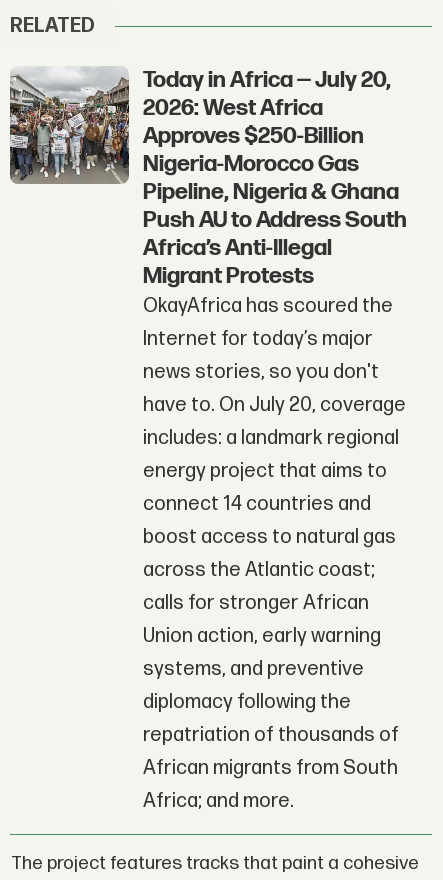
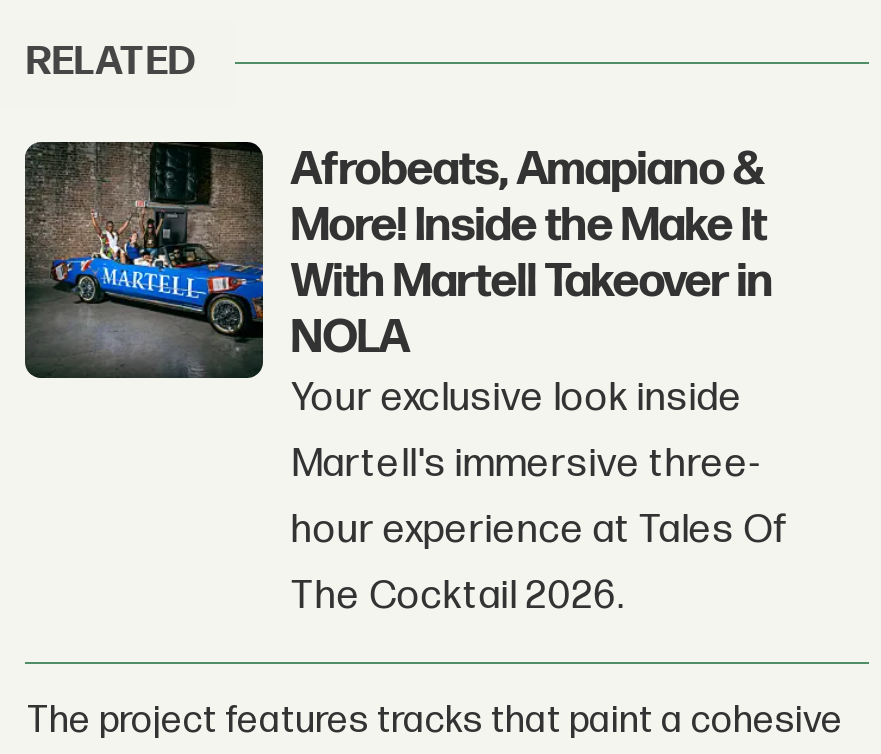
- [image]
- Today in Africa — July 20,
- 2026: West Africa
- Approves $250-Billion
- Nigeria-Morocco Gas
- Pipeline, Nigeria & Ghana
- Push AU to Address South
- Africa’s Anti-Illegal
- Migrant Protests
- OkayAfrica has scoured the
- Internet for today’s major
- news stories, so you don't
- have to. On July 20, coverage
- includes: a landmark regional
- energy project that aims to
- connect 14 countries and
- boost access to natural gas
- across the Atlantic coast;
- calls for stronger African
- Union action, early warning
- systems, and preventive
- diplomacy following the
- repatriation of thousands of
- African migrants from South
- Africa; and more.
+ [image]
+ Afrobeats, Amapiano &
+ More! Inside the Make It
+ With Martell Takeover in
+ NOLA
+ Your exclusive look inside
+ Martell's immersive three-
+ hour experience at Tales Of
+ The Cocktail 2026.
